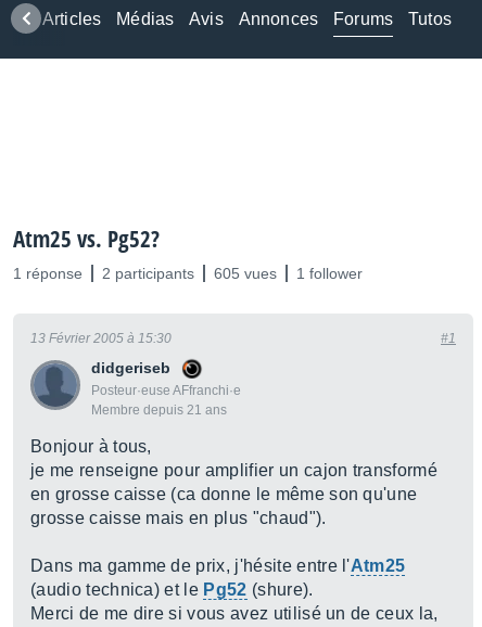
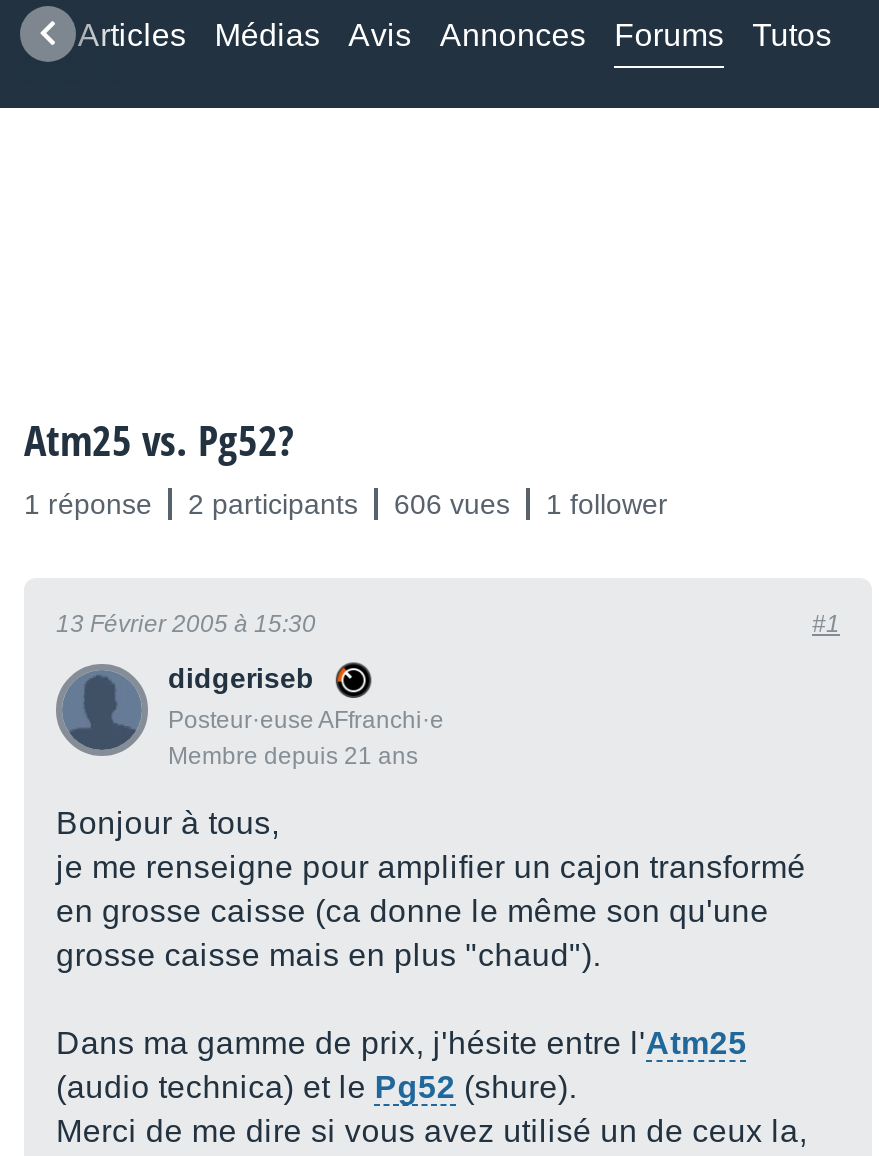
- 1 réponse 2 participants 605 vues 1 follower
+ 1 réponse 2 participants 606 vues 1 follower
